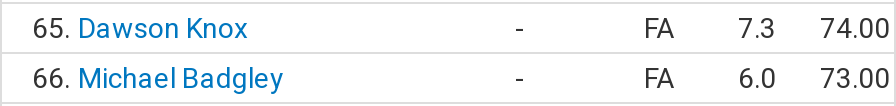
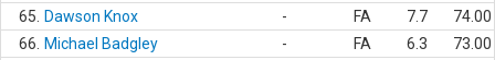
- FA 7.3 74.00
+ FA 7.7 74.00

- FA 6.0 73.00
+ FA 6.3 73.00
